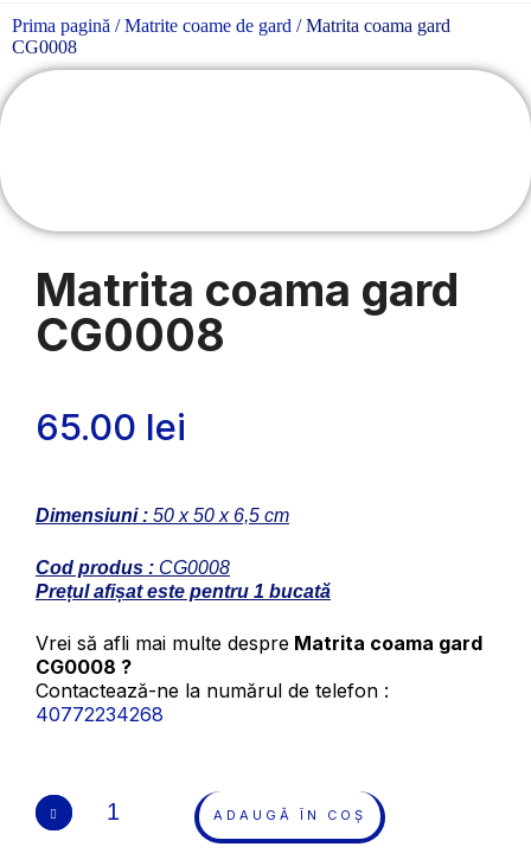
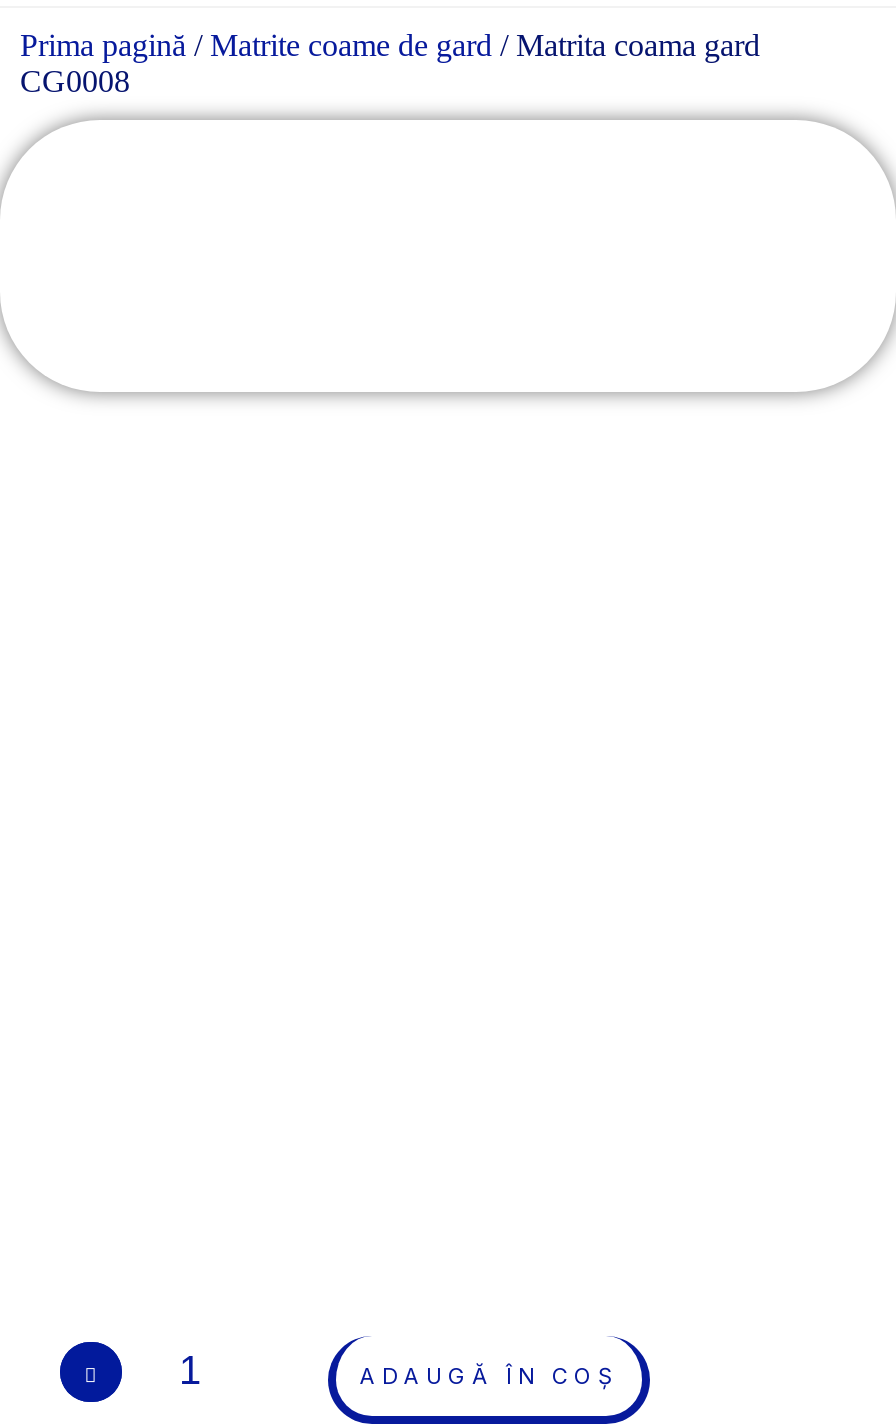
- Matrita coama gard
- CG0008
- 65.00 lei
- Dimensiuni : 50 x 50 x 6,5 cm
- Cod produs : CG0008
- Prețul afișat este pentru 1 bucată
- Vrei să afli mai multe despre Matrita coama gard
- CG0008 ?
- Contactează-ne la numărul de telefon :
- 40772234268
